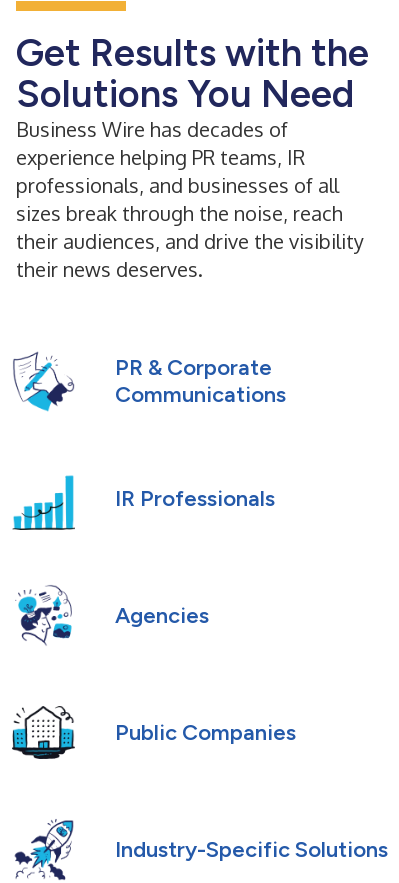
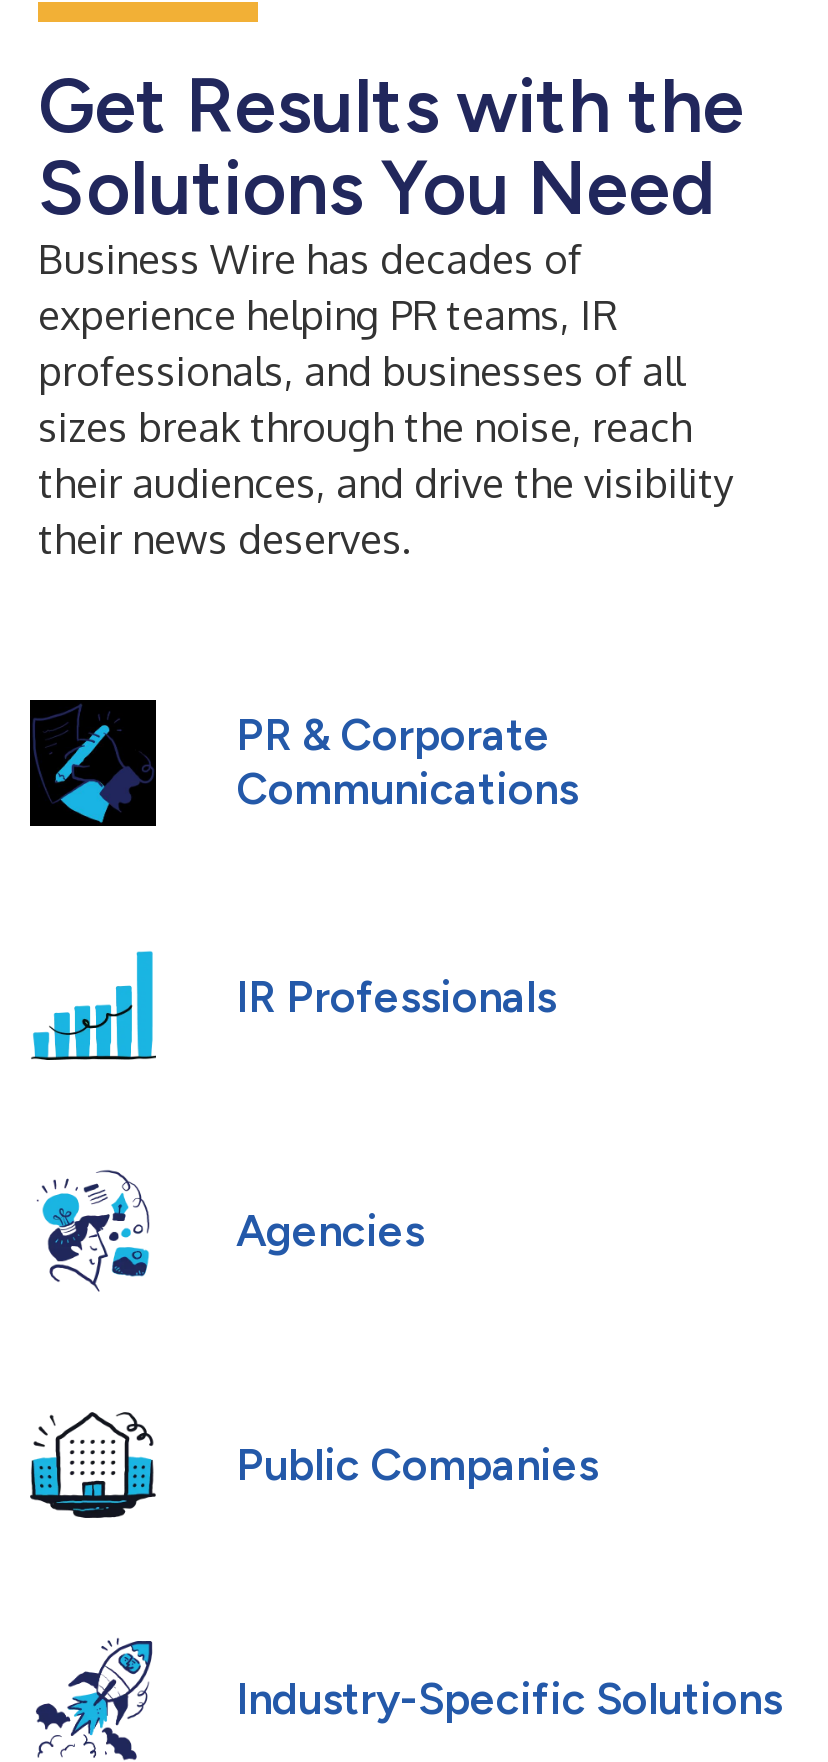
- [image]
+ [image]
